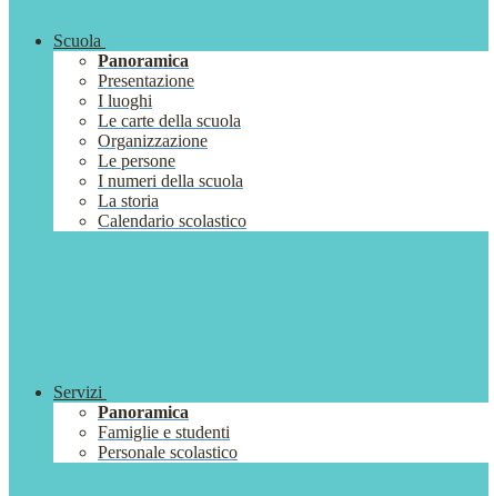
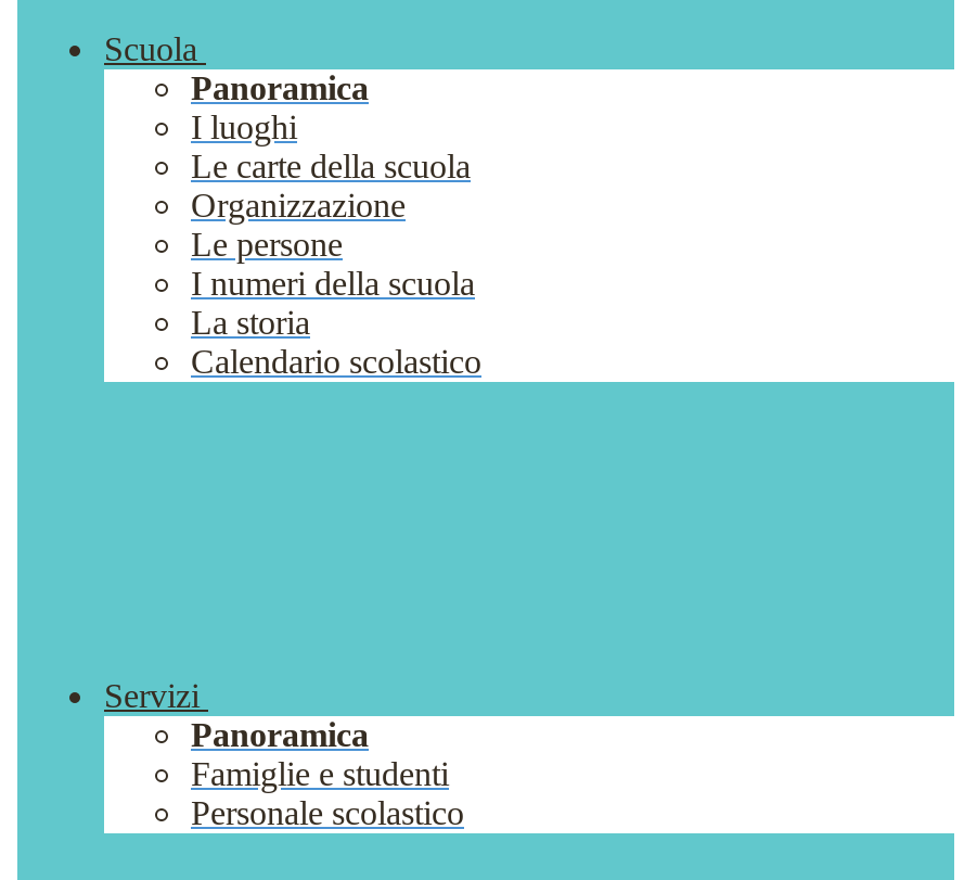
- Presentazione
